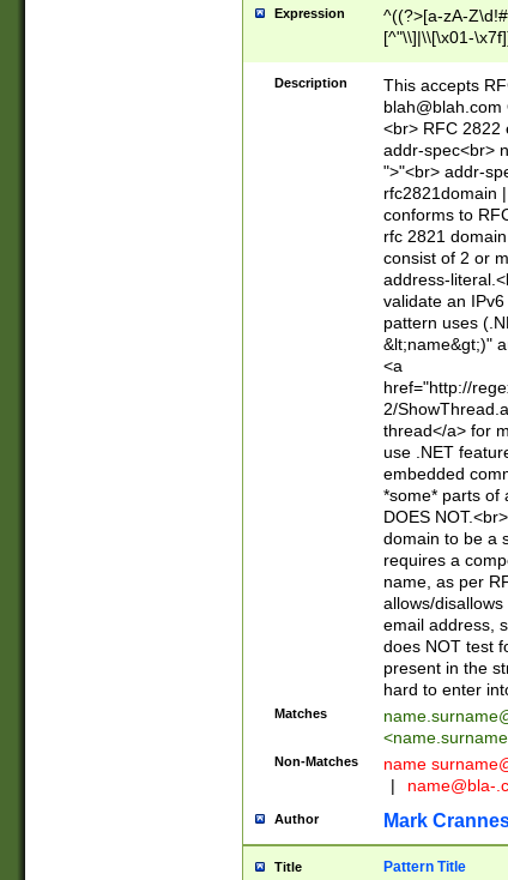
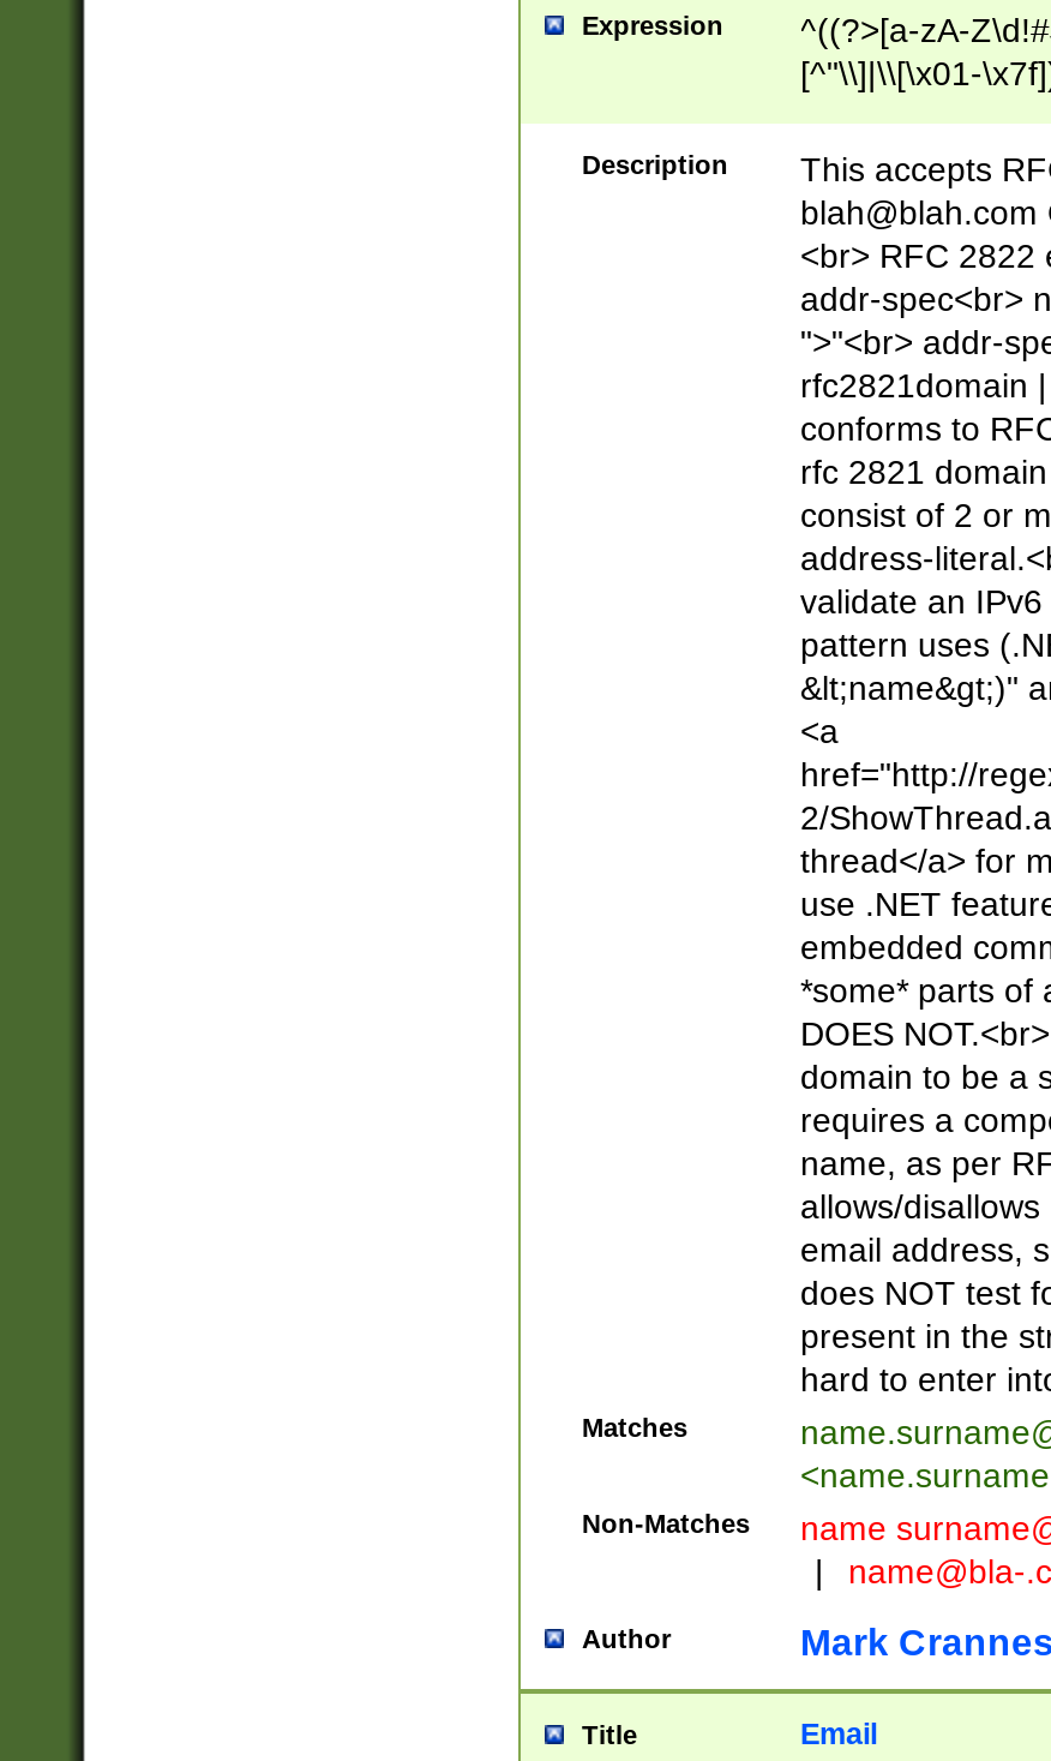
- Pattern Title
+ Email
